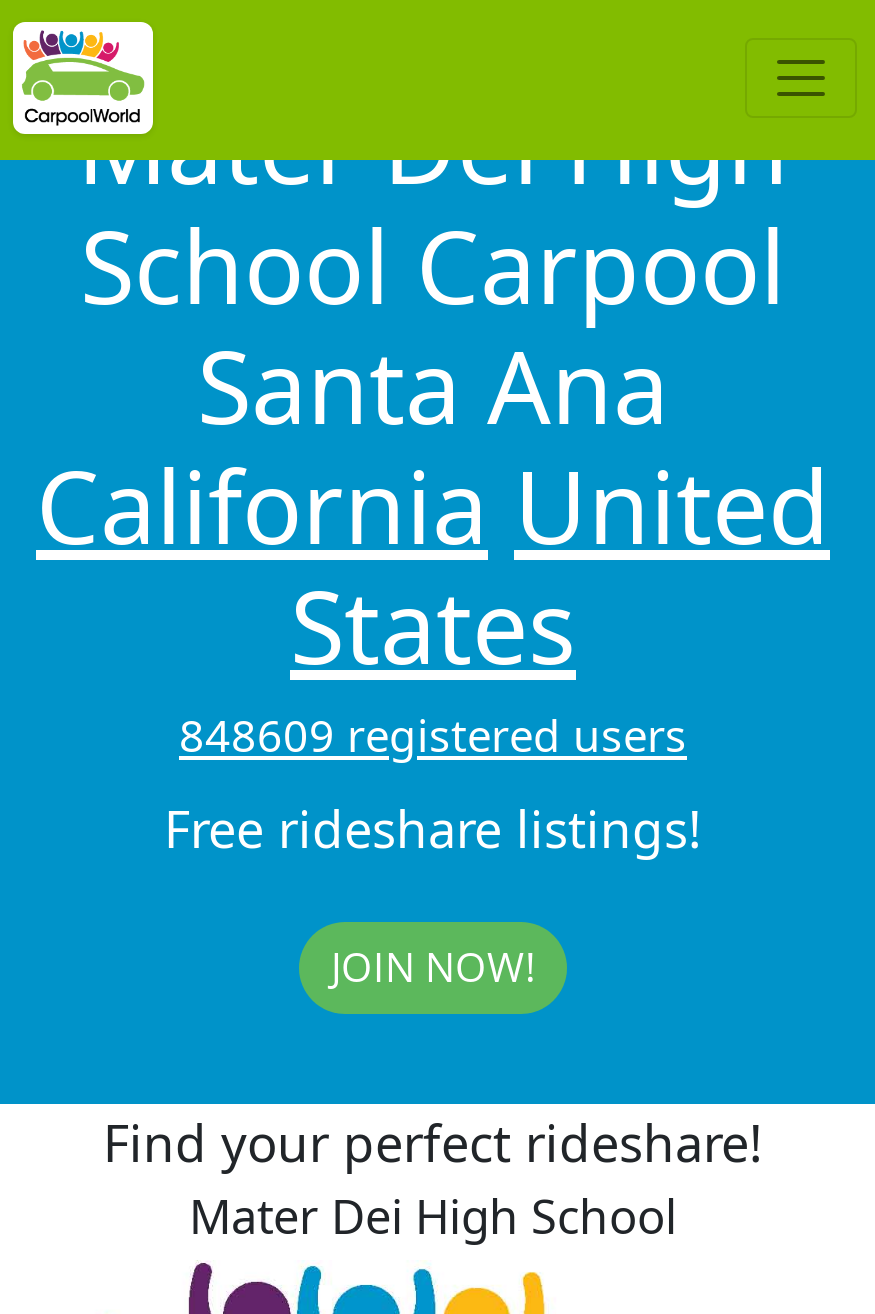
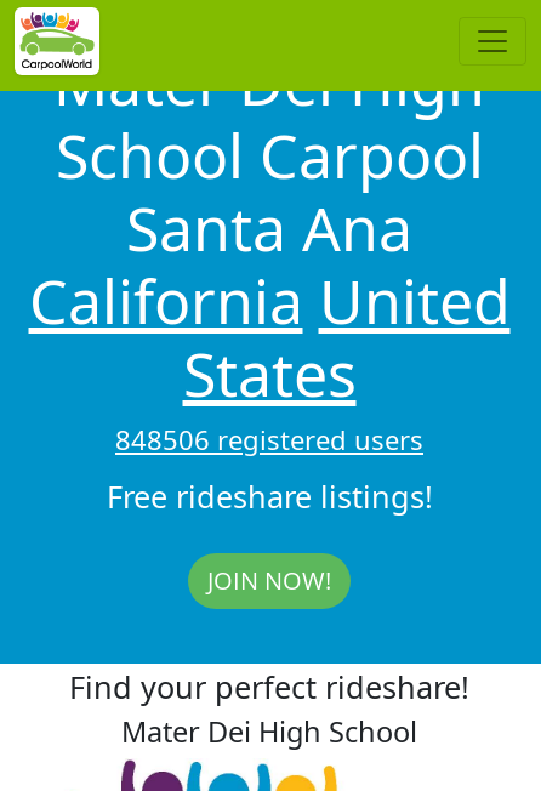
- 848609 registered users
+ 848506 registered users
